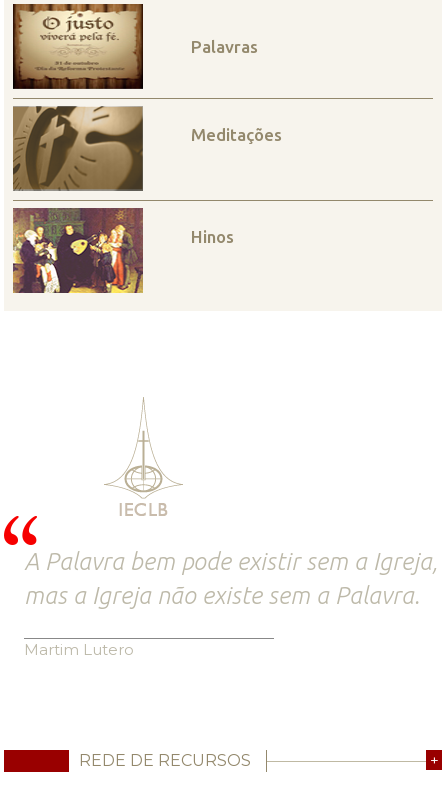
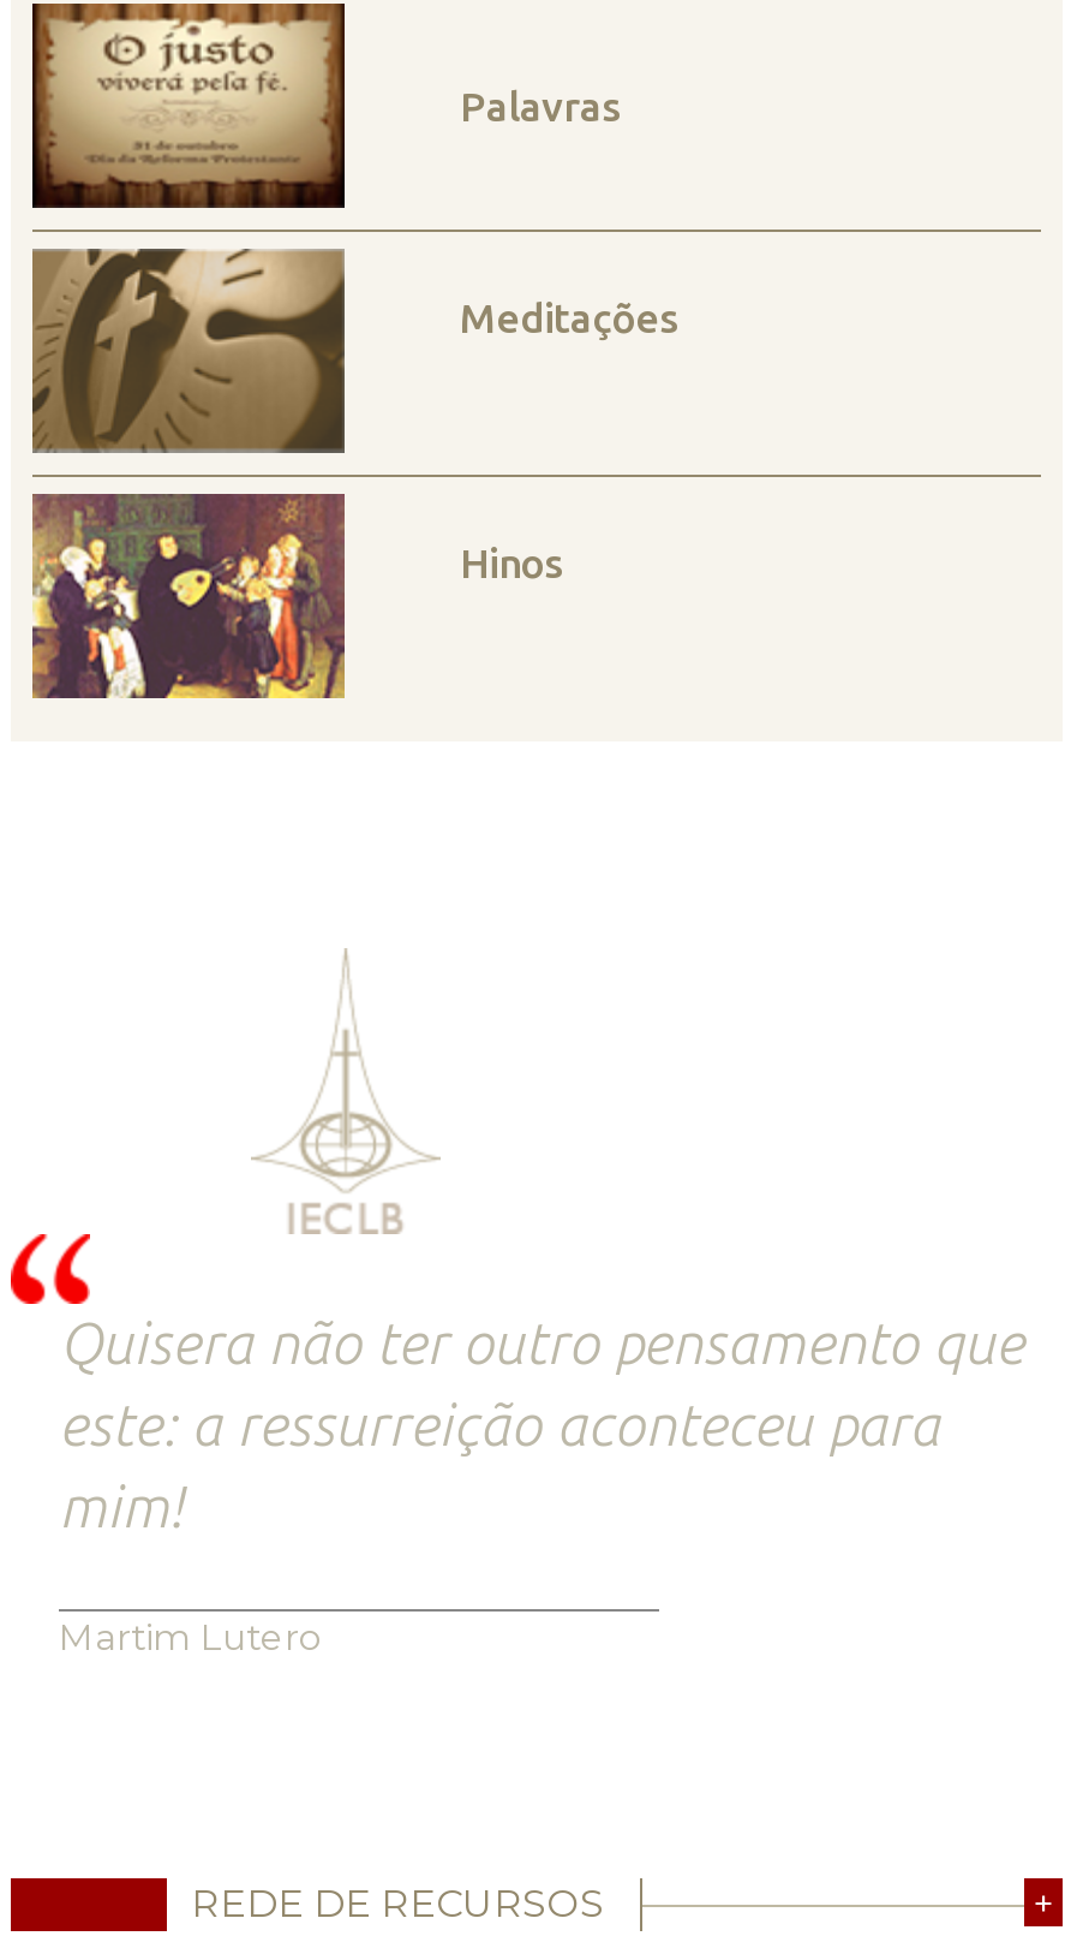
- A Palavra bem pode existir sem a Igreja,
- mas a Igreja não existe sem a Palavra.
+ Quisera não ter outro pensamento que
+ este: a ressurreição aconteceu para
+ mim!
